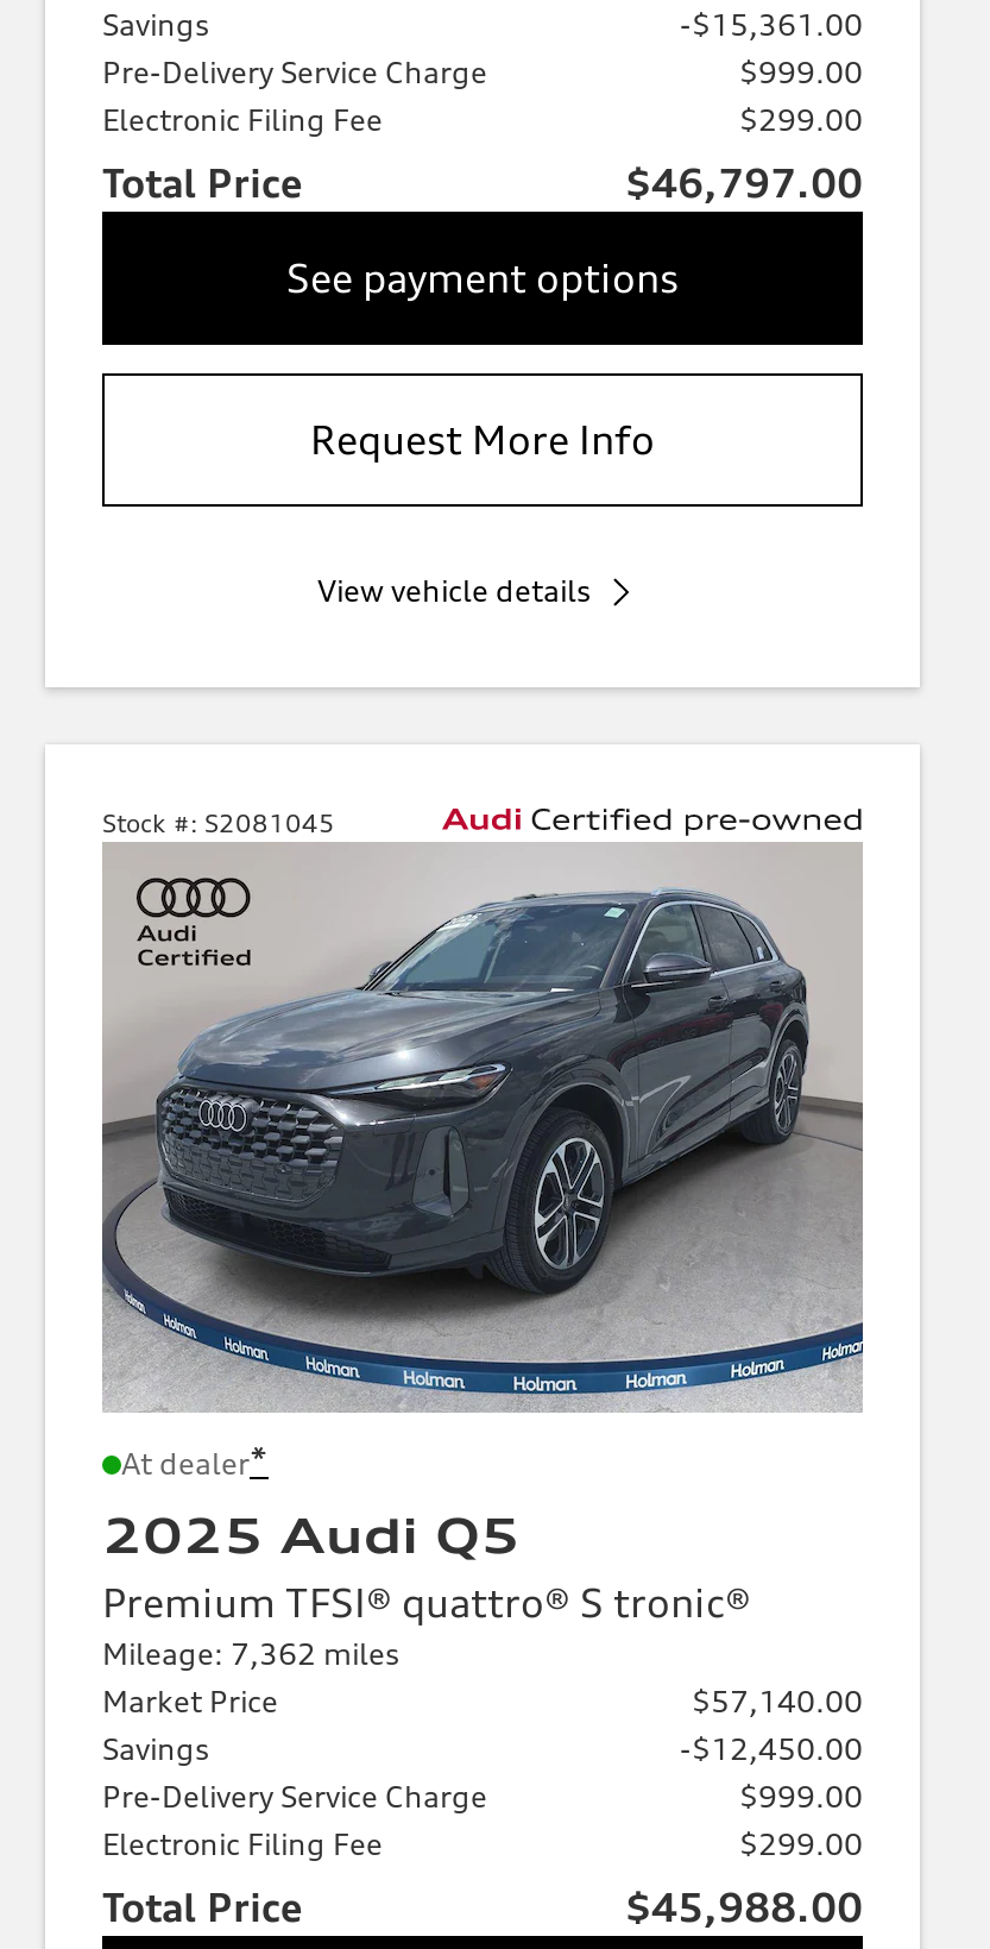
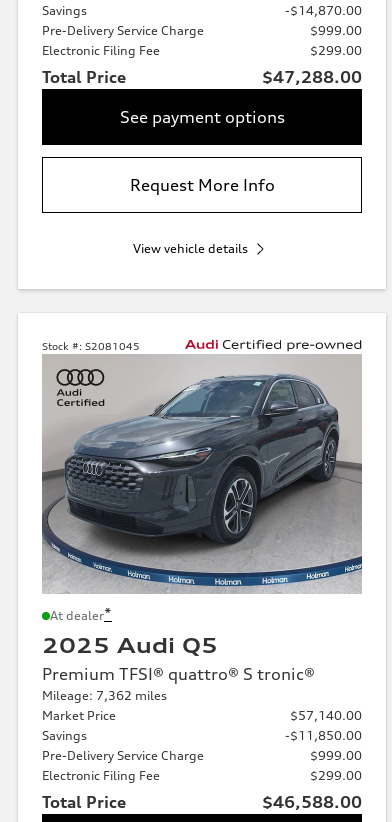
- -$15,361.00
+ -$14,870.00

- $46,797.00
+ $47,288.00

- -$12,450.00
+ -$11,850.00

- $45,988.00
+ $46,588.00
